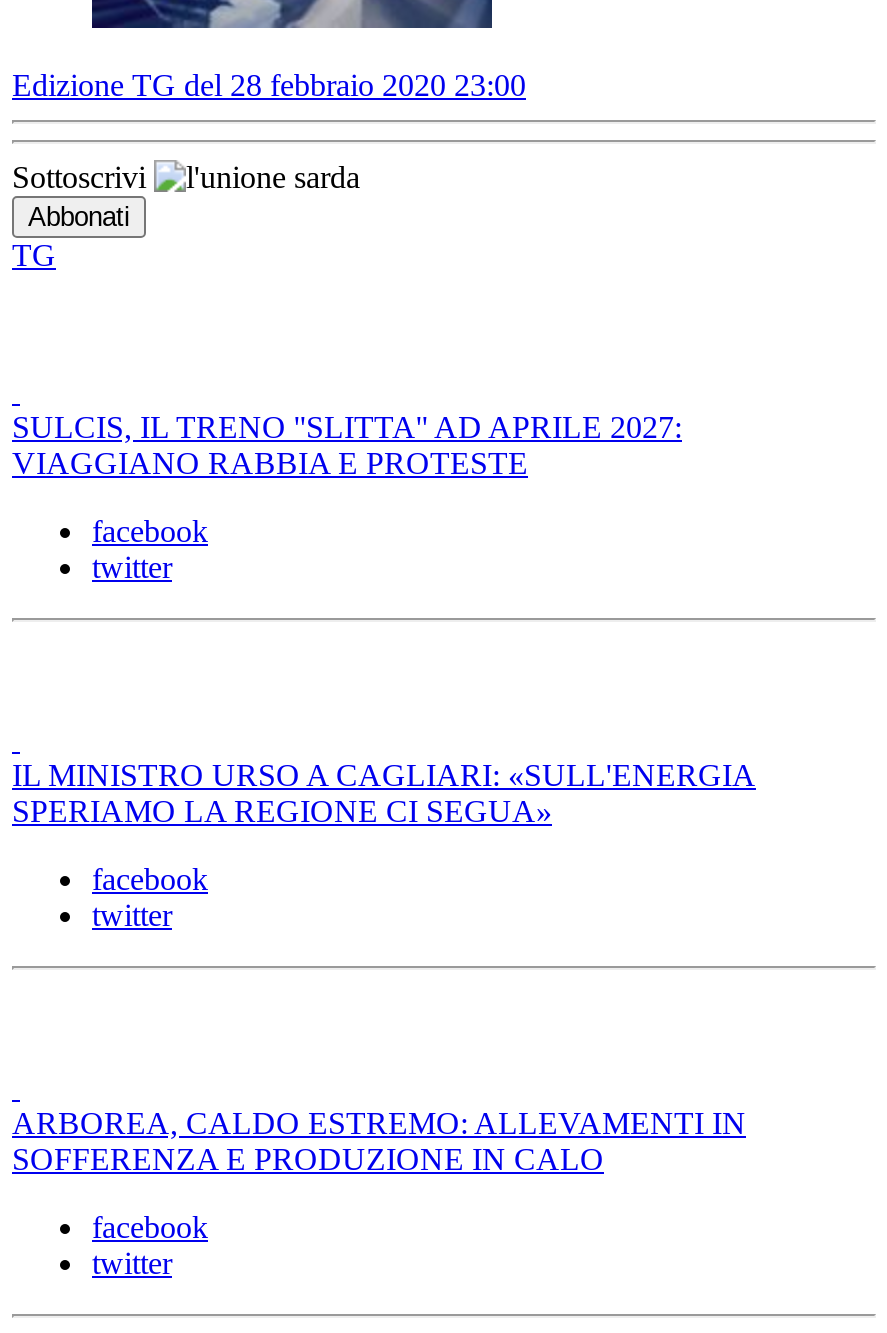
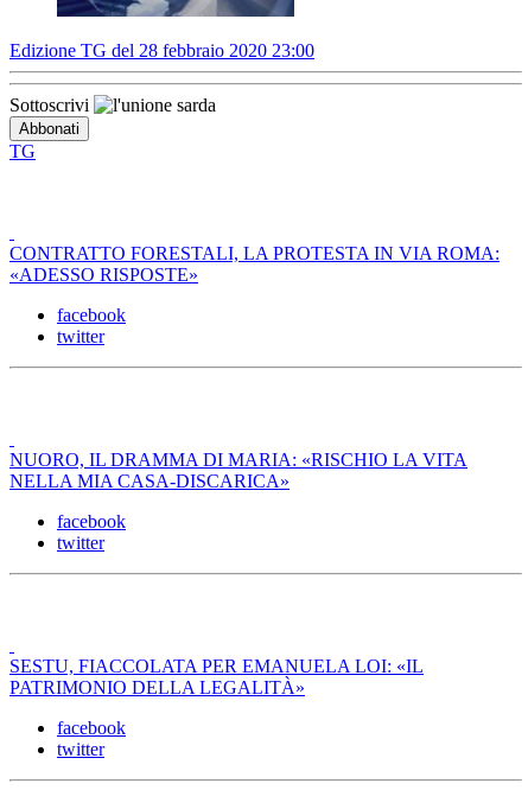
- SULCIS, IL TRENO ''SLITTA'' AD APRILE 2027:
- VIAGGIANO RABBIA E PROTESTE
+ CONTRATTO FORESTALI, LA PROTESTA IN VIA ROMA:
+ «ADESSO RISPOSTE»

- IL MINISTRO URSO A CAGLIARI: «SULL'ENERGIA
- SPERIAMO LA REGIONE CI SEGUA»
+ NUORO, IL DRAMMA DI MARIA: «RISCHIO LA VITA
+ NELLA MIA CASA-DISCARICA»

- ARBOREA, CALDO ESTREMO: ALLEVAMENTI IN
- SOFFERENZA E PRODUZIONE IN CALO
+ SESTU, FIACCOLATA PER EMANUELA LOI: «IL
+ PATRIMONIO DELLA LEGALITÀ»
